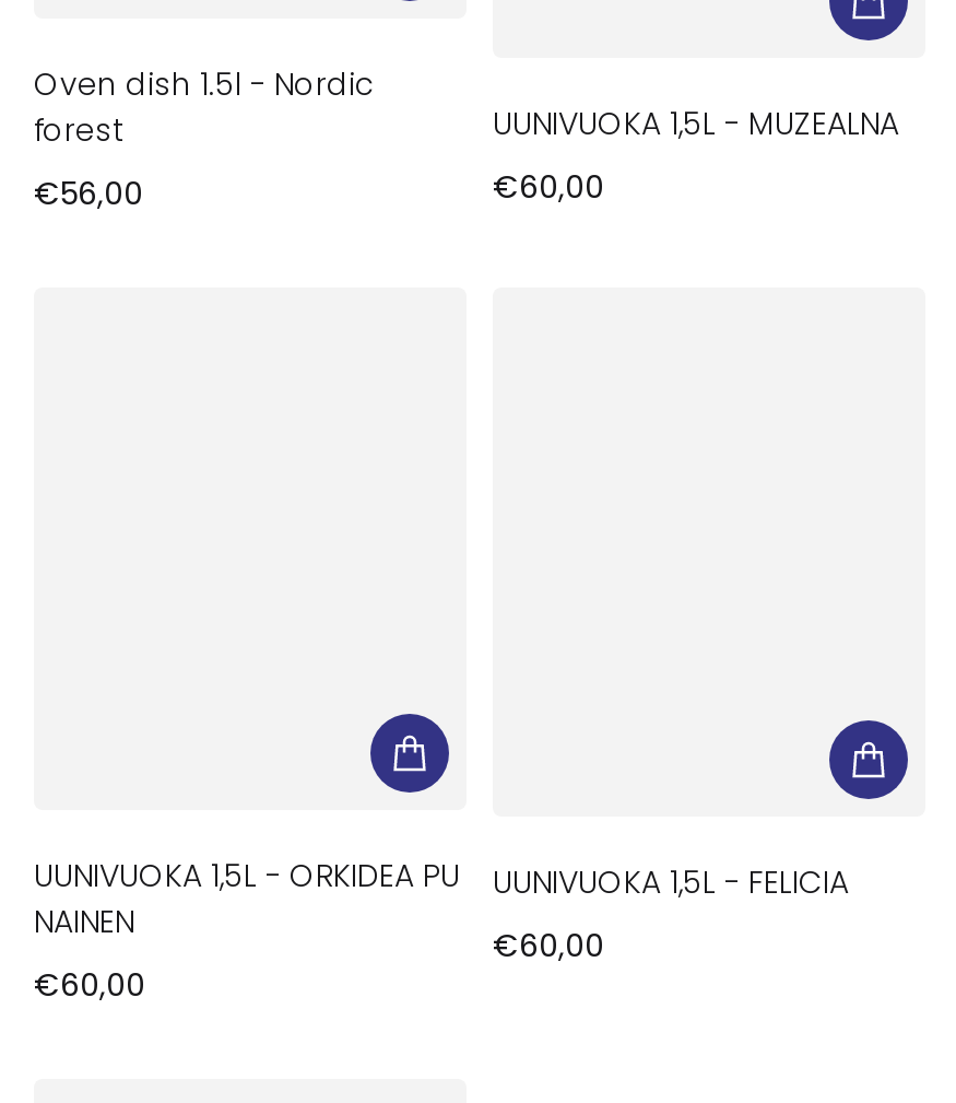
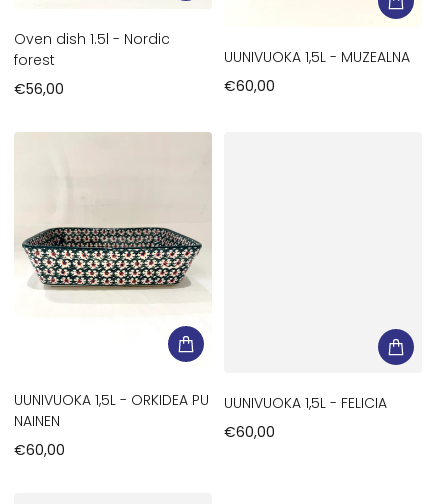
+ [image]
